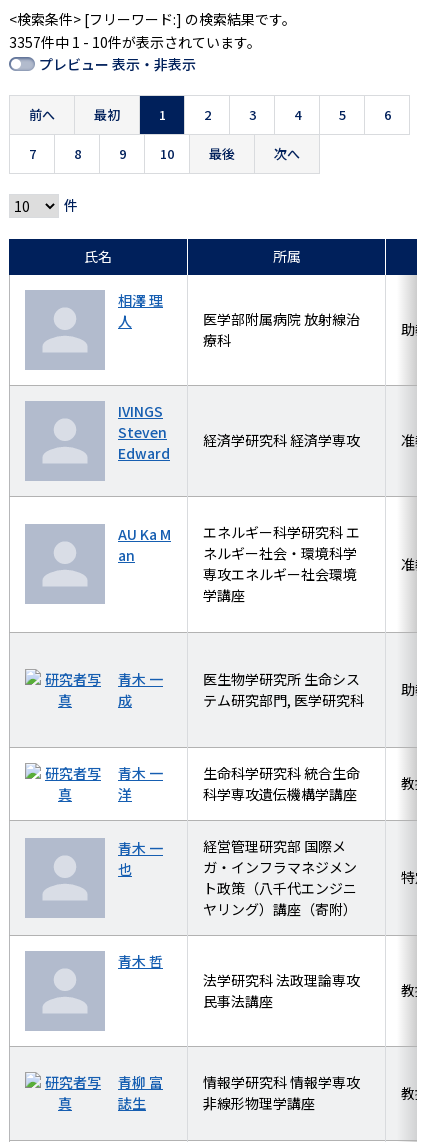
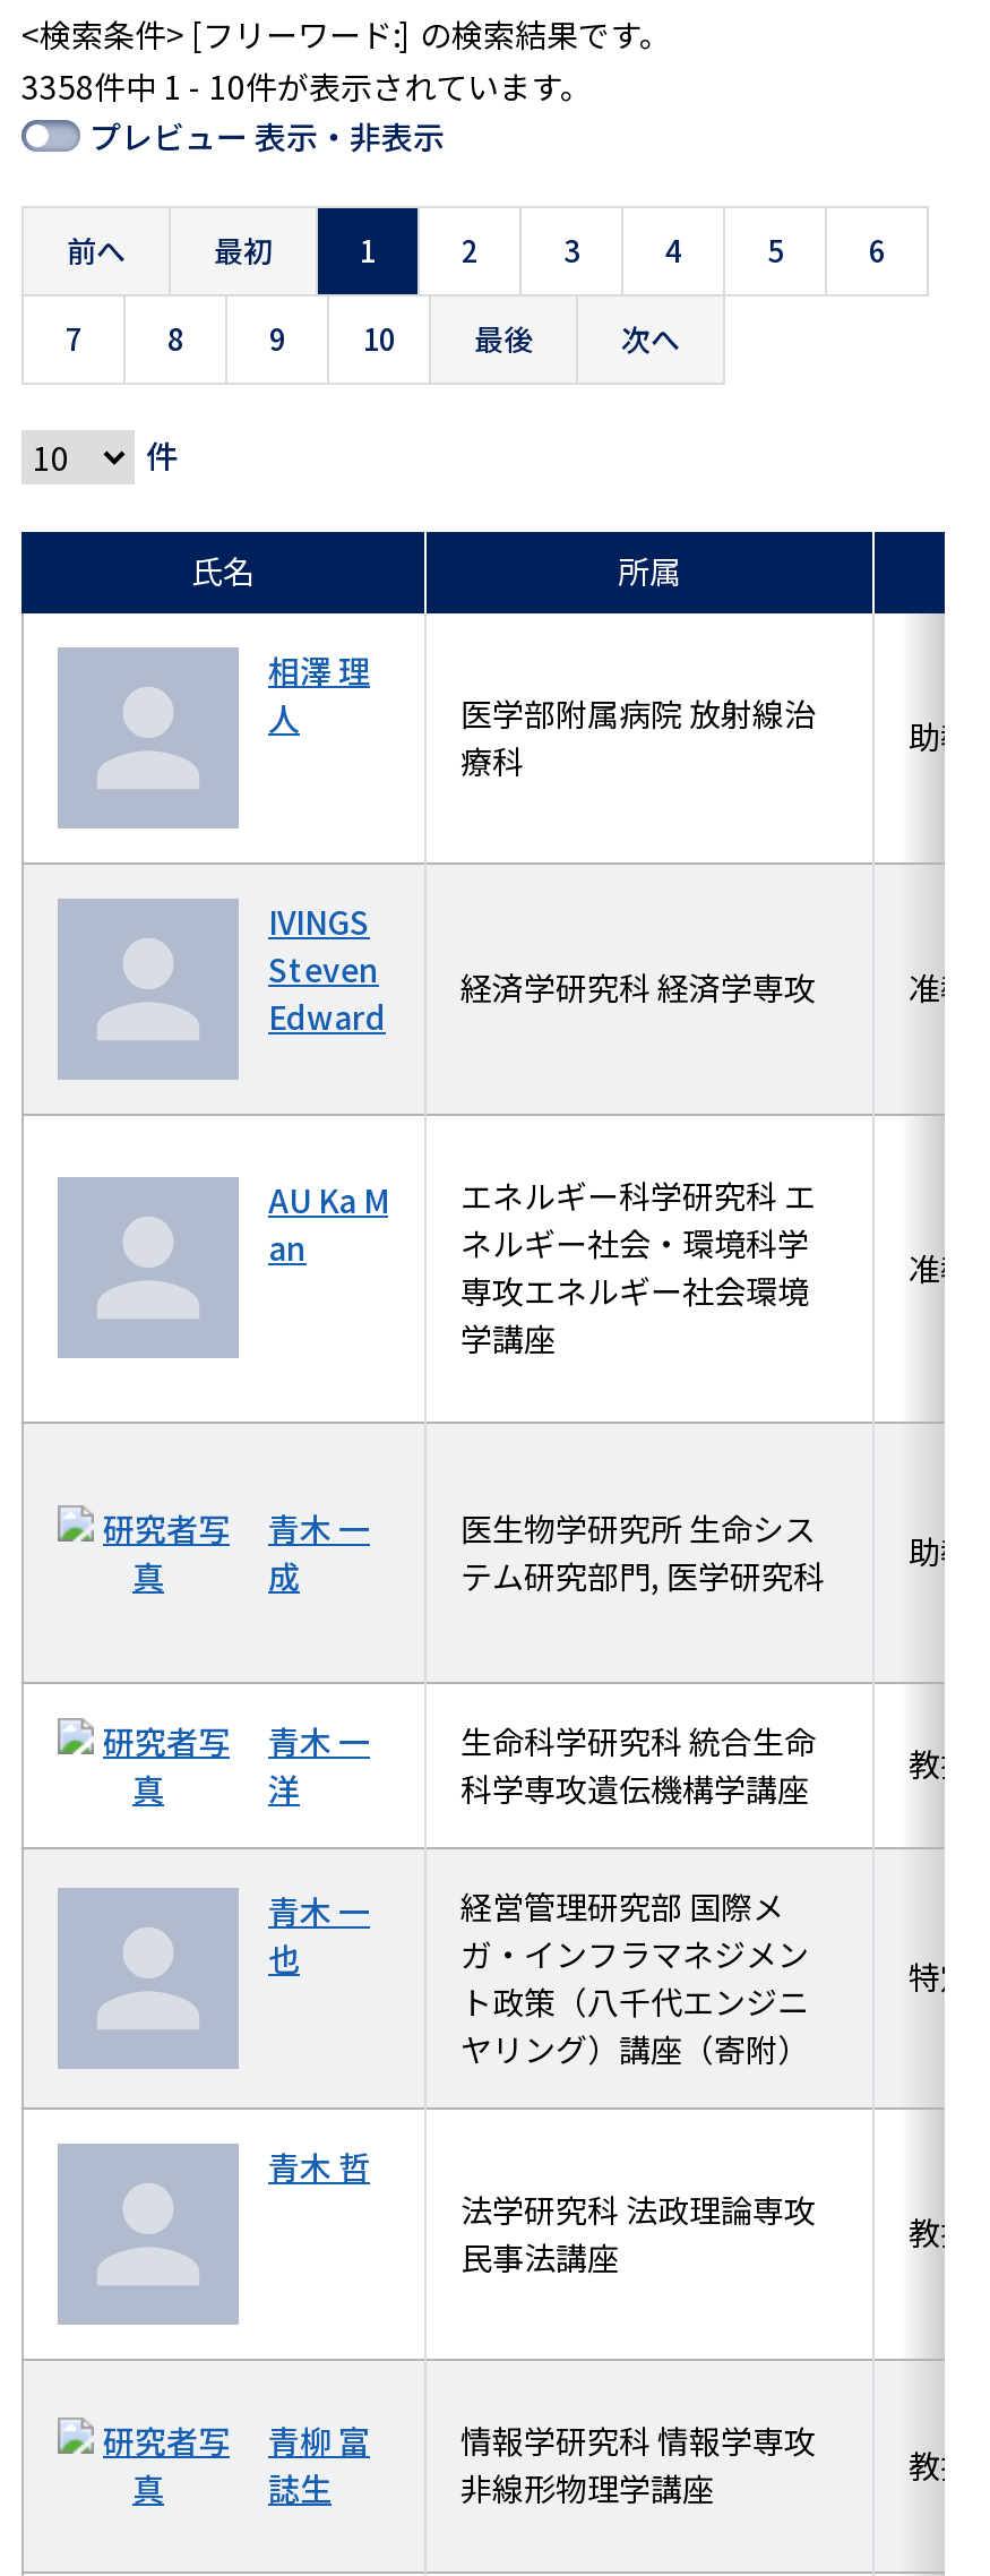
- 3357件中 1 - 10件が表示されています。
+ 3358件中 1 - 10件が表示されています。
